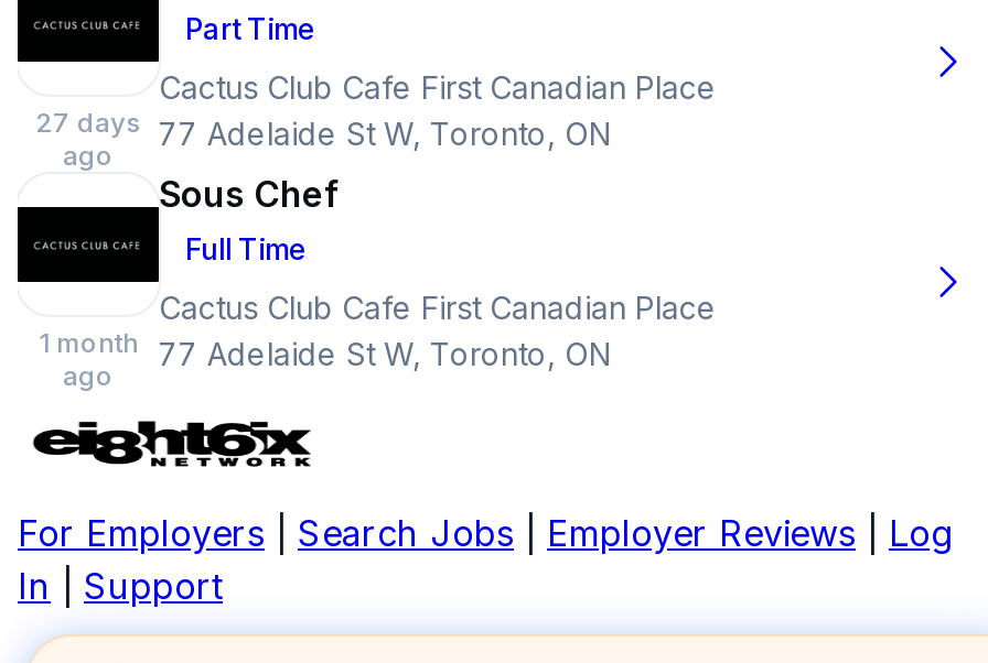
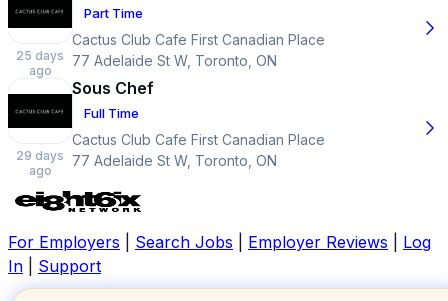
- 27 days 77 Adelaide St W, Toronto, ON
+ 25 days 77 Adelaide St W, Toronto, ON

- 1 month 77 Adelaide St W, Toronto, ON
+ 29 days 77 Adelaide St W, Toronto, ON
